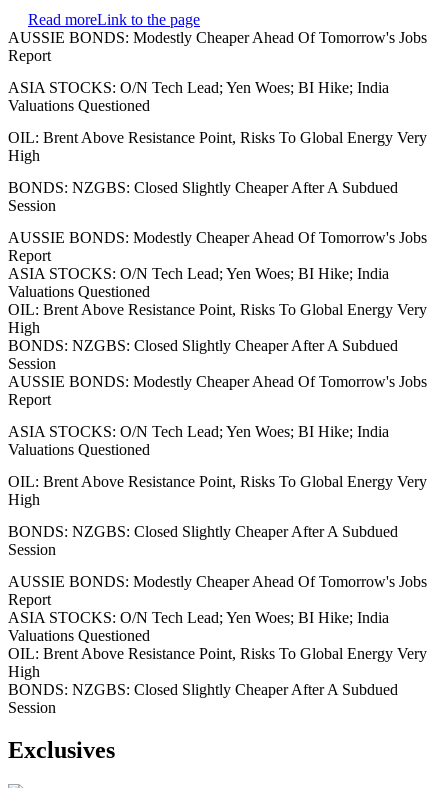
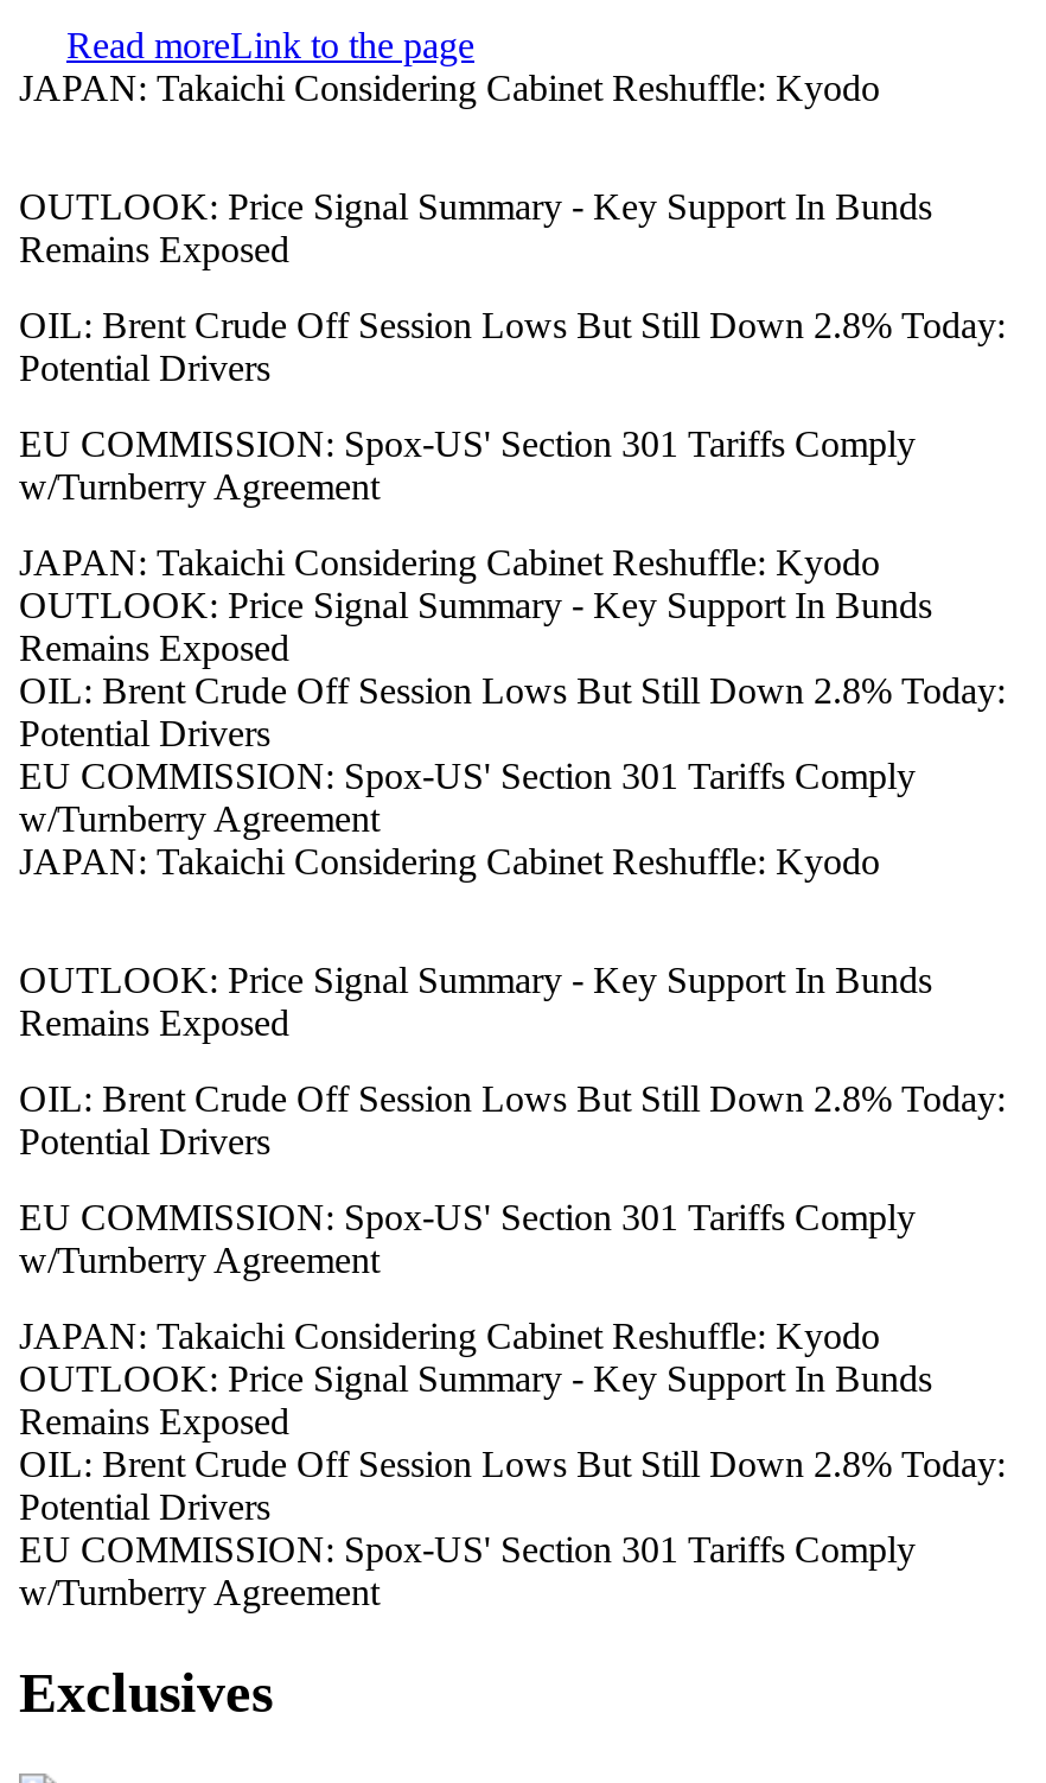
- AUSSIE BONDS: Modestly Cheaper Ahead Of Tomorrow's Jobs
- Report
+ JAPAN: Takaichi Considering Cabinet Reshuffle: Kyodo

- ASIA STOCKS: O/N Tech Lead; Yen Woes; BI Hike; India
- Valuations Questioned
+ OUTLOOK: Price Signal Summary - Key Support In Bunds
+ Remains Exposed

- OIL: Brent Above Resistance Point, Risks To Global Energy Very
- High
+ OIL: Brent Crude Off Session Lows But Still Down 2.8% Today:
+ Potential Drivers

- BONDS: NZGBS: Closed Slightly Cheaper After A Subdued
- Session
+ EU COMMISSION: Spox-US' Section 301 Tariffs Comply
+ w/Turnberry Agreement

- AUSSIE BONDS: Modestly Cheaper Ahead Of Tomorrow's Jobs
- Report
- ASIA STOCKS: O/N Tech Lead; Yen Woes; BI Hike; India
- Valuations Questioned
- OIL: Brent Above Resistance Point, Risks To Global Energy Very
- High
- BONDS: NZGBS: Closed Slightly Cheaper After A Subdued
- Session
- AUSSIE BONDS: Modestly Cheaper Ahead Of Tomorrow's Jobs
- Report
+ JAPAN: Takaichi Considering Cabinet Reshuffle: Kyodo
+ OUTLOOK: Price Signal Summary - Key Support In Bunds
+ Remains Exposed
+ OIL: Brent Crude Off Session Lows But Still Down 2.8% Today:
+ Potential Drivers
+ EU COMMISSION: Spox-US' Section 301 Tariffs Comply
+ w/Turnberry Agreement
+ JAPAN: Takaichi Considering Cabinet Reshuffle: Kyodo

- ASIA STOCKS: O/N Tech Lead; Yen Woes; BI Hike; India
- Valuations Questioned
+ OUTLOOK: Price Signal Summary - Key Support In Bunds
+ Remains Exposed

- OIL: Brent Above Resistance Point, Risks To Global Energy Very
- High
+ OIL: Brent Crude Off Session Lows But Still Down 2.8% Today:
+ Potential Drivers

- BONDS: NZGBS: Closed Slightly Cheaper After A Subdued
- Session
+ EU COMMISSION: Spox-US' Section 301 Tariffs Comply
+ w/Turnberry Agreement

- AUSSIE BONDS: Modestly Cheaper Ahead Of Tomorrow's Jobs
- Report
- ASIA STOCKS: O/N Tech Lead; Yen Woes; BI Hike; India
- Valuations Questioned
- OIL: Brent Above Resistance Point, Risks To Global Energy Very
- High
- BONDS: NZGBS: Closed Slightly Cheaper After A Subdued
- Session
+ JAPAN: Takaichi Considering Cabinet Reshuffle: Kyodo
+ OUTLOOK: Price Signal Summary - Key Support In Bunds
+ Remains Exposed
+ OIL: Brent Crude Off Session Lows But Still Down 2.8% Today:
+ Potential Drivers
+ EU COMMISSION: Spox-US' Section 301 Tariffs Comply
+ w/Turnberry Agreement
